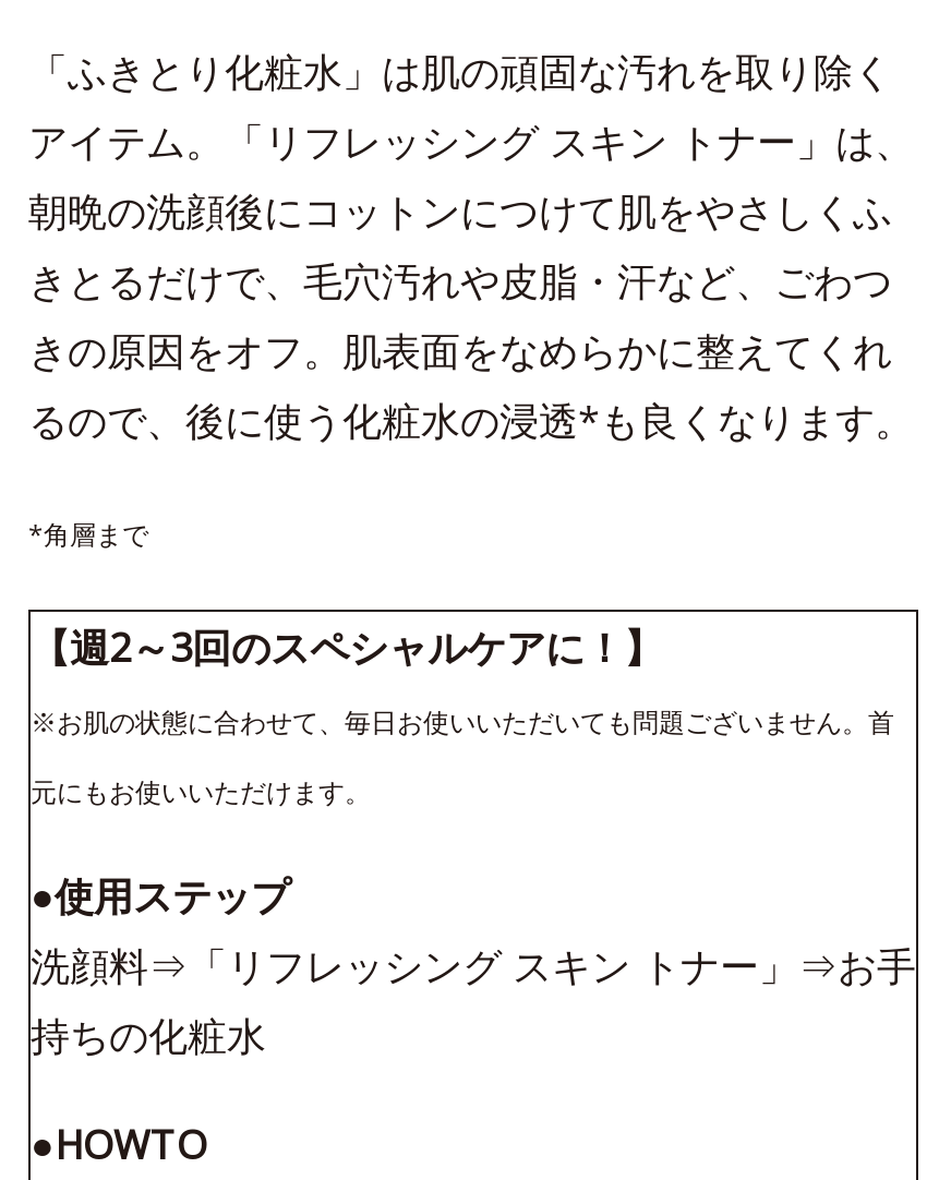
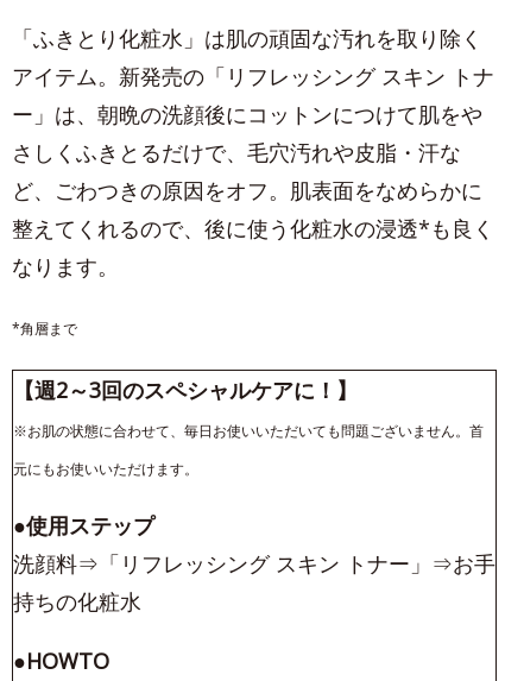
- アイテム。「リフレッシング スキン トナー」は、
- 朝晩の洗顔後にコットンにつけて肌をやさしくふ
- きとるだけで、毛穴汚れや皮脂・汗など、ごわつ
- きの原因をオフ。肌表面をなめらかに整えてくれ
- るので、後に使う化粧水の浸透*も良くなります。
+ アイテム。新発売の「リフレッシング スキン トナ
+ ー」は、朝晩の洗顔後にコットンにつけて肌をや
+ さしくふきとるだけで、毛穴汚れや皮脂・汗な
+ ど、ごわつきの原因をオフ。肌表面をなめらかに
+ 整えてくれるので、後に使う化粧水の浸透*も良く
+ なります。
